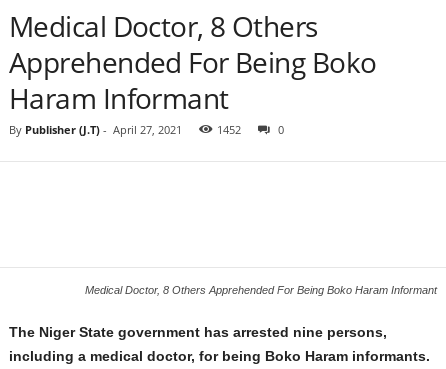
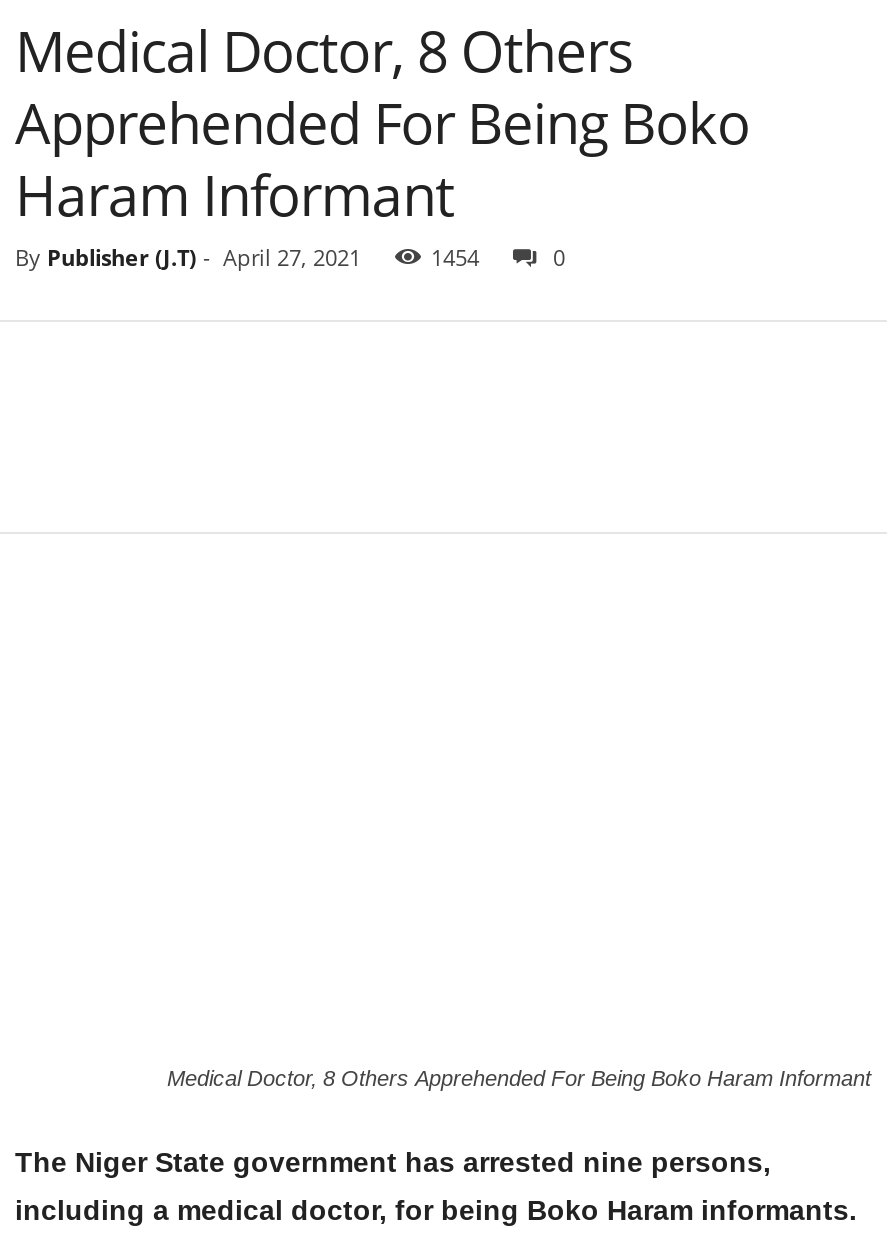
- 1452
+ 1454
